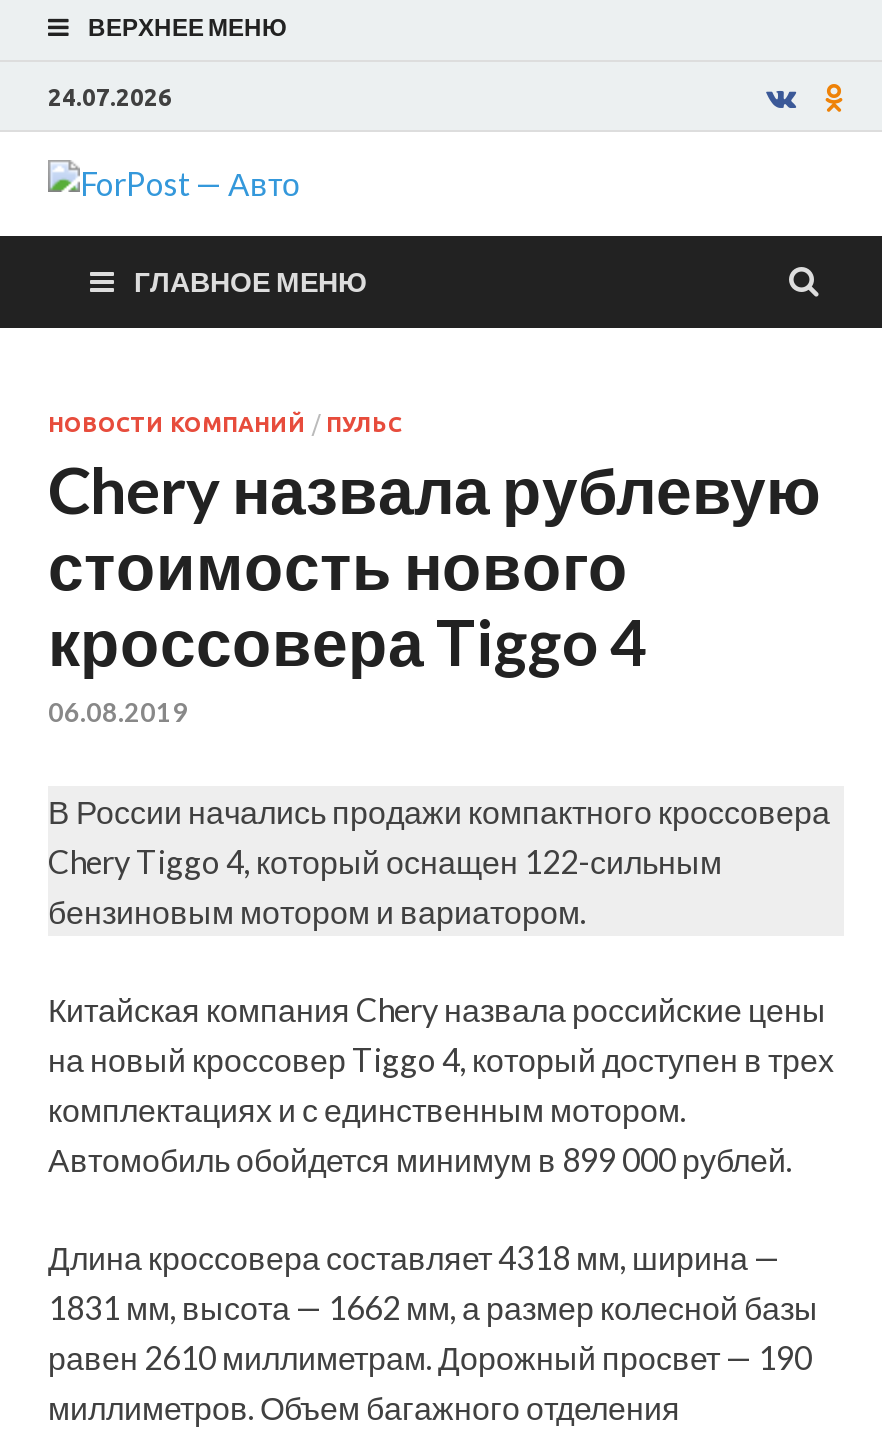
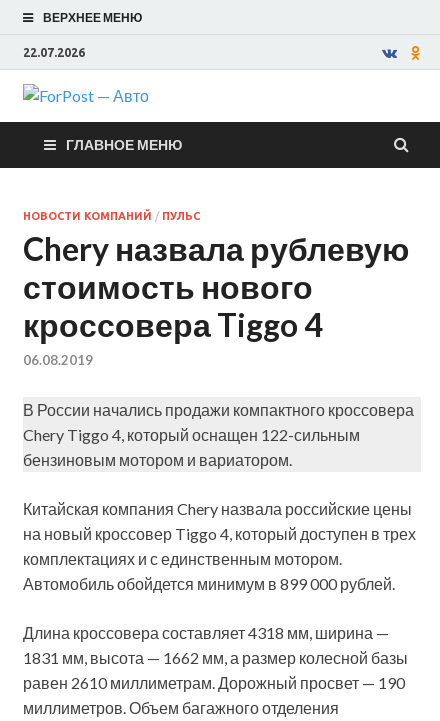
- 24.07.2026
+ 22.07.2026
